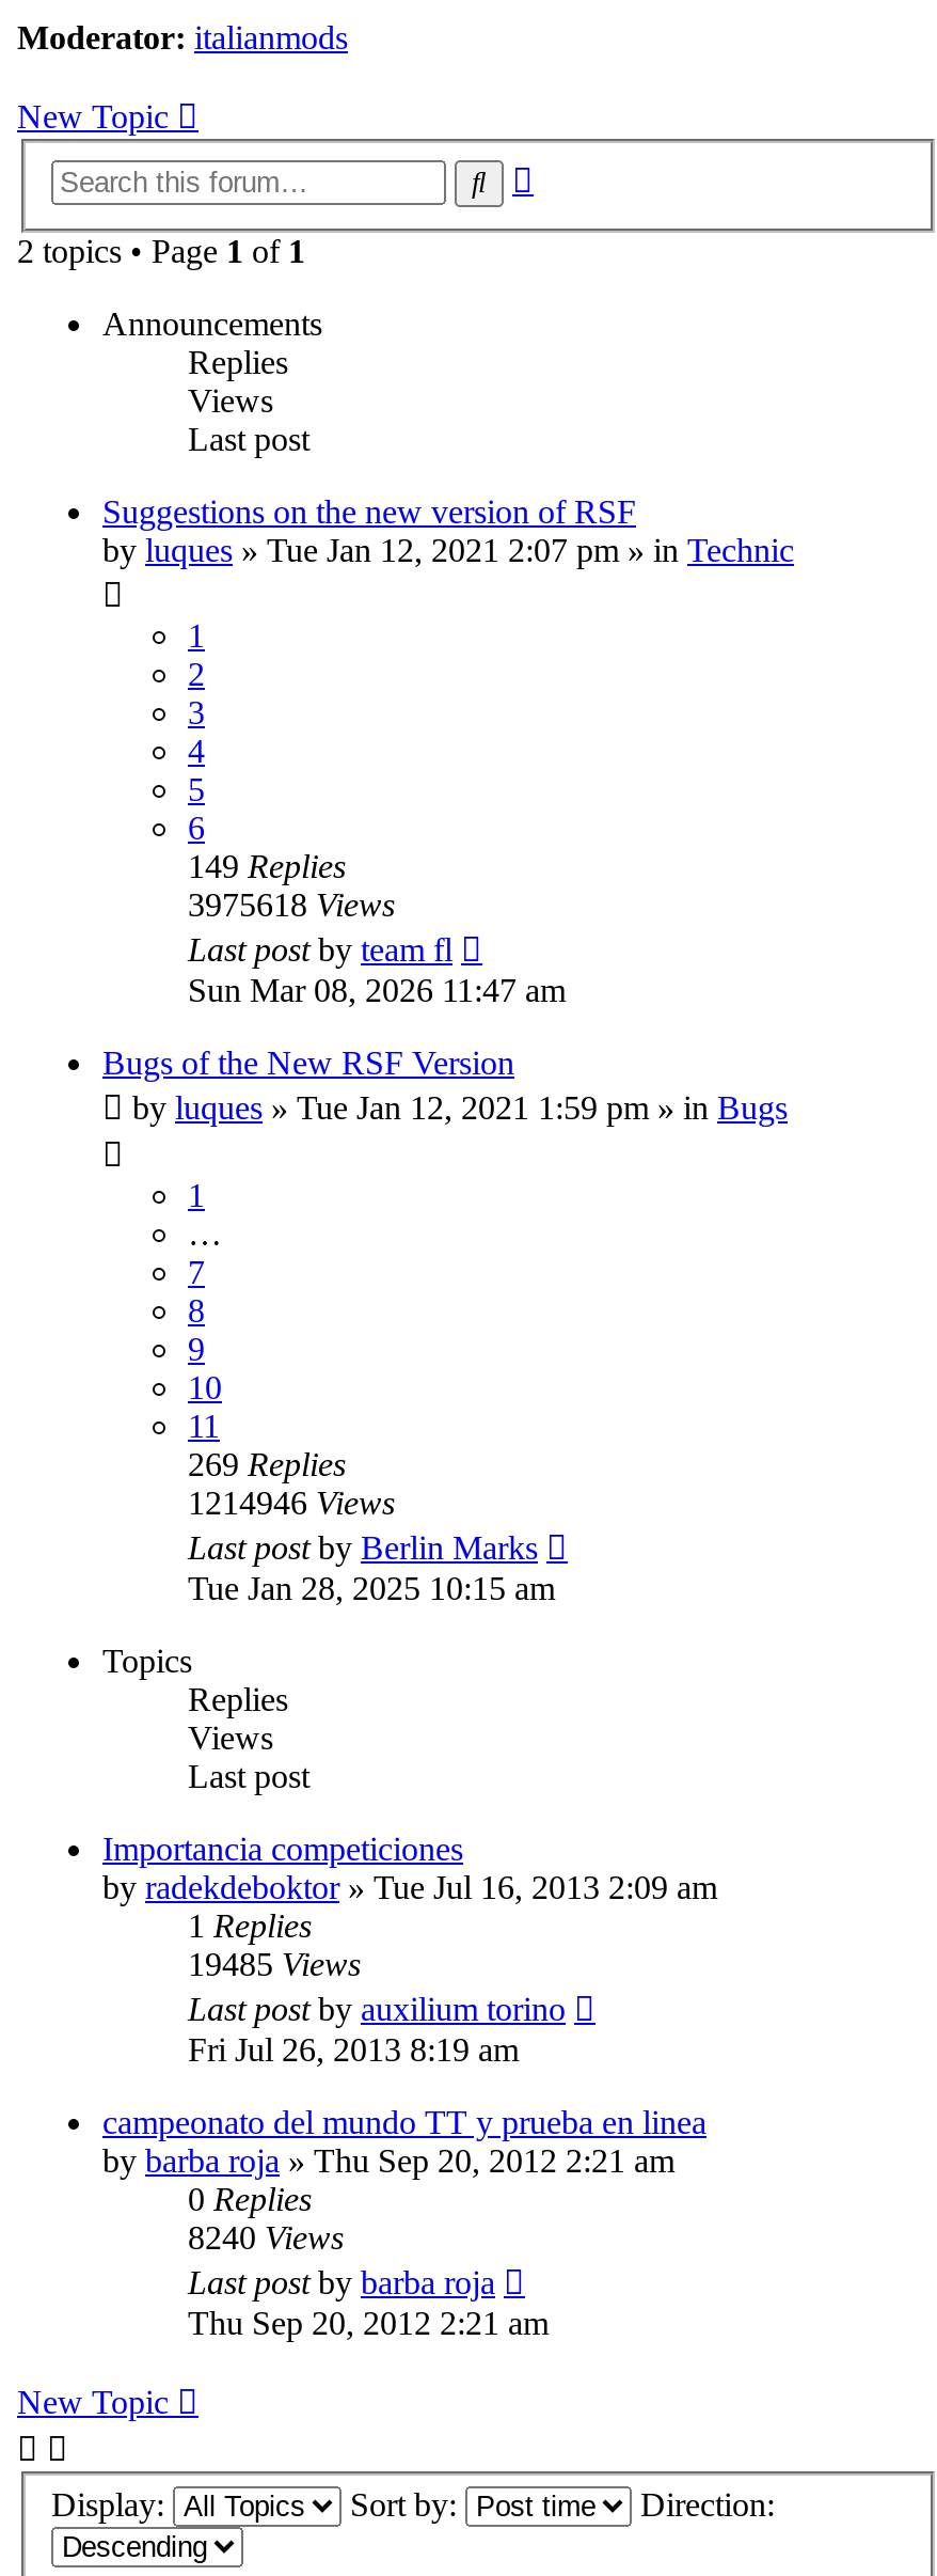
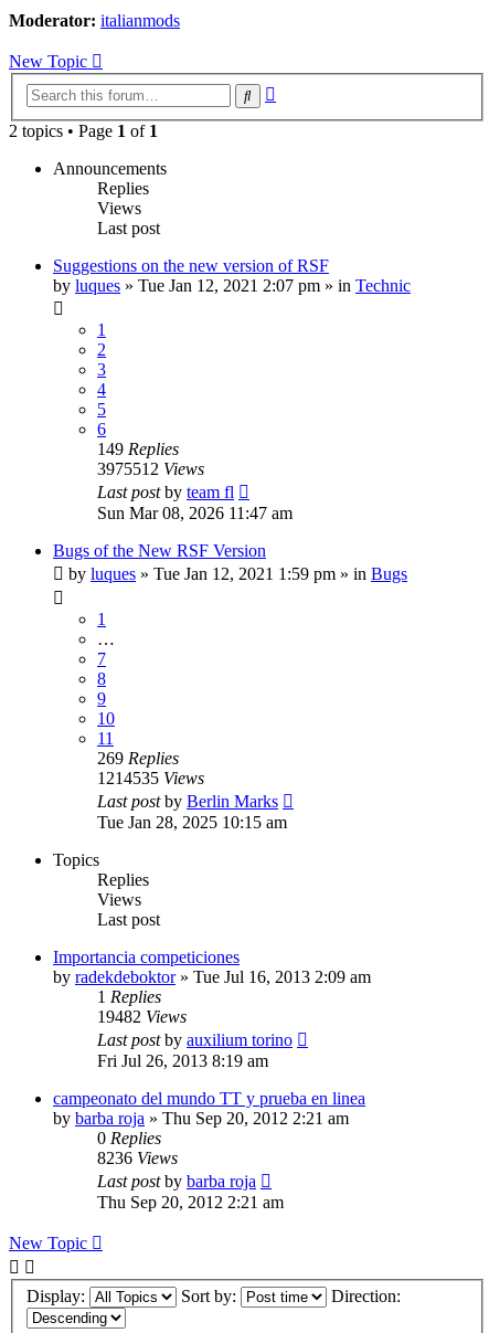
- 3975618 Views
+ 3975512 Views

- 1214946 Views
+ 1214535 Views

- 19485 Views
+ 19482 Views

- 8240 Views
+ 8236 Views
